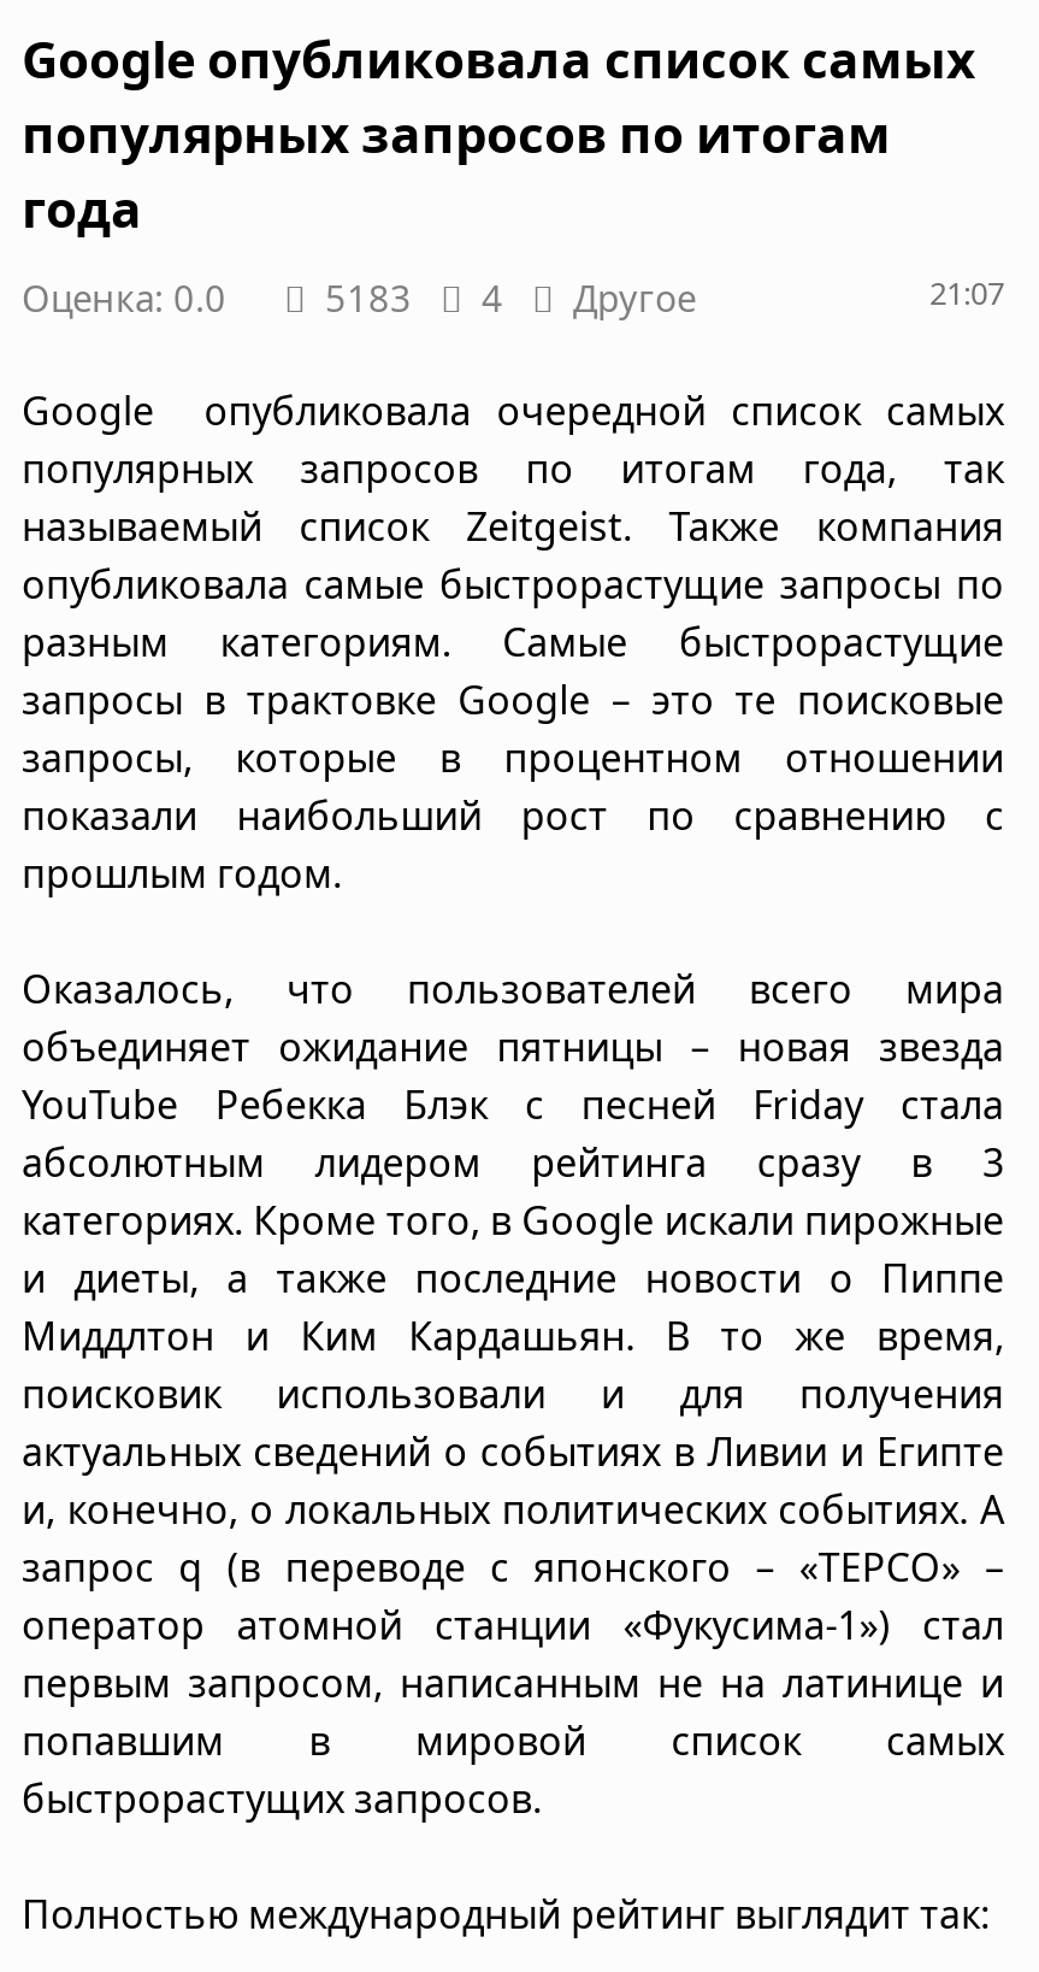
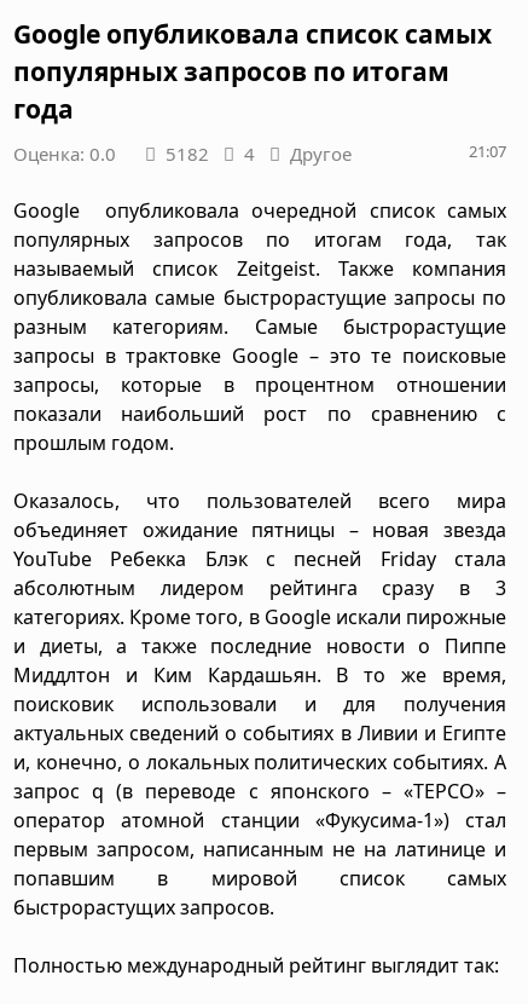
- Оценка: 0.0 5183 4 Другое
+ Оценка: 0.0 5182 4 Другое
